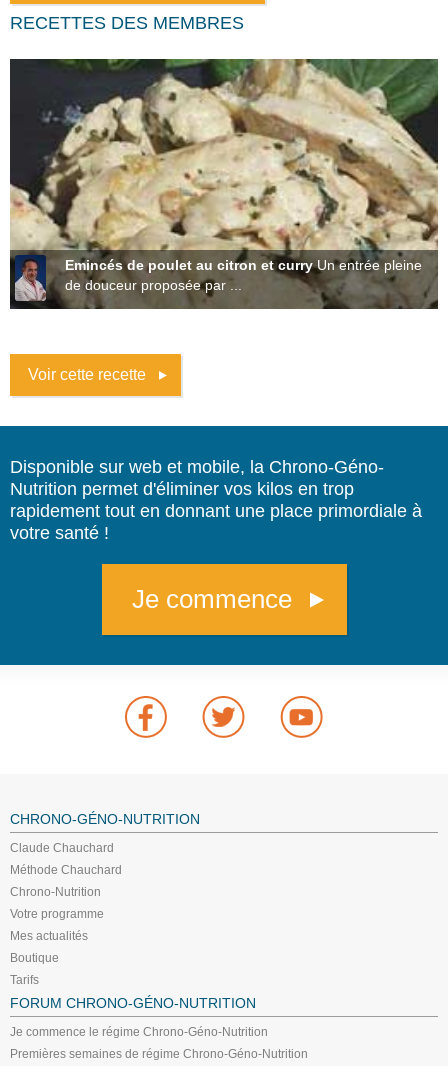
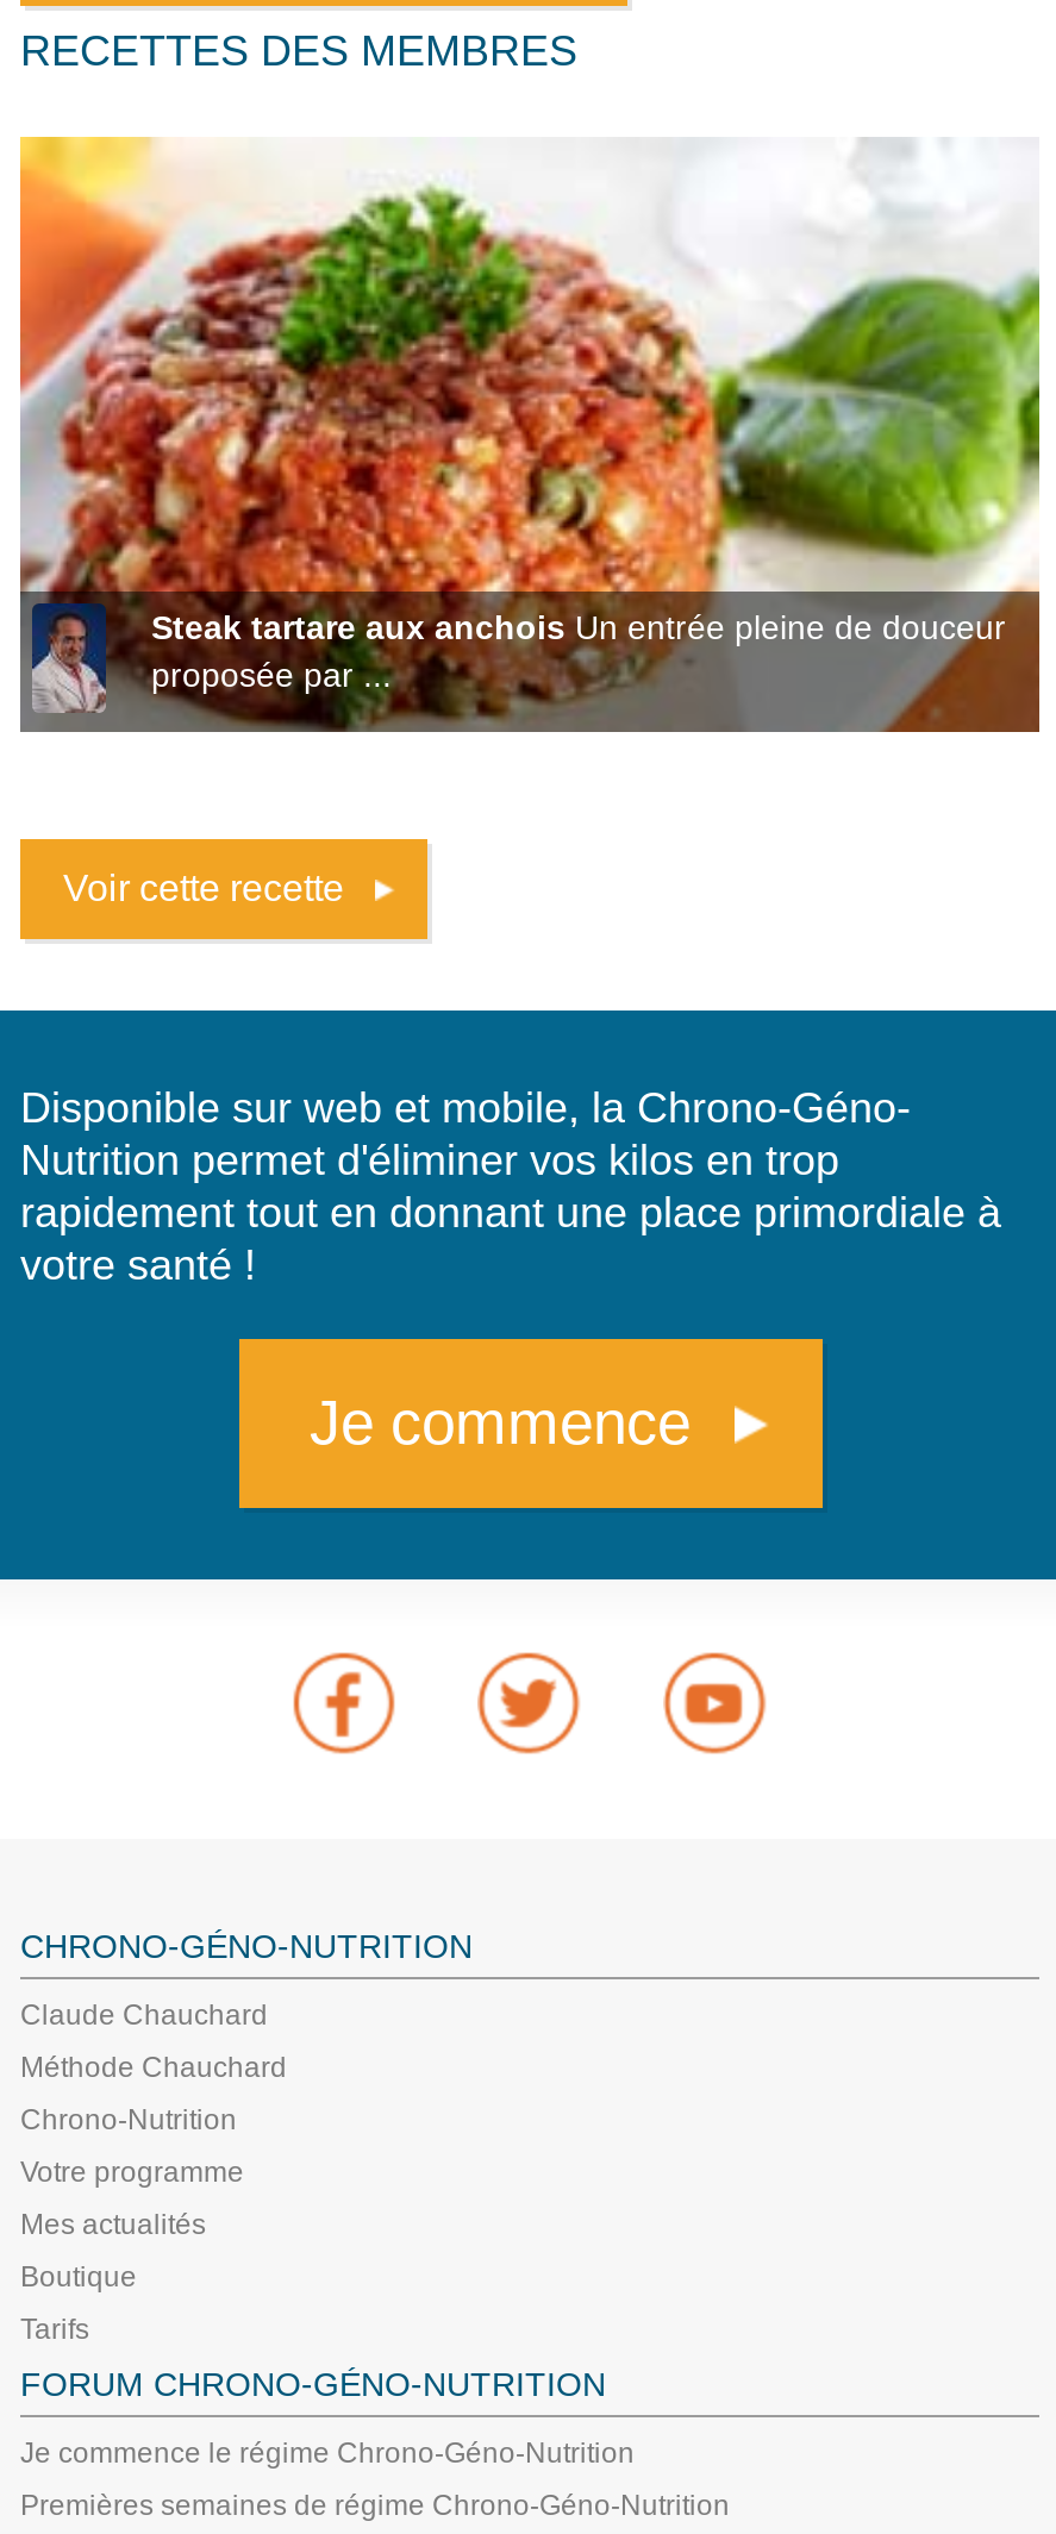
- [image]
- Emincés de poulet au citron et curry Un entrée pleine
- de douceur proposée par ...
+ [image]
+ Steak tartare aux anchois Un entrée pleine de douceur
+ proposée par ...
